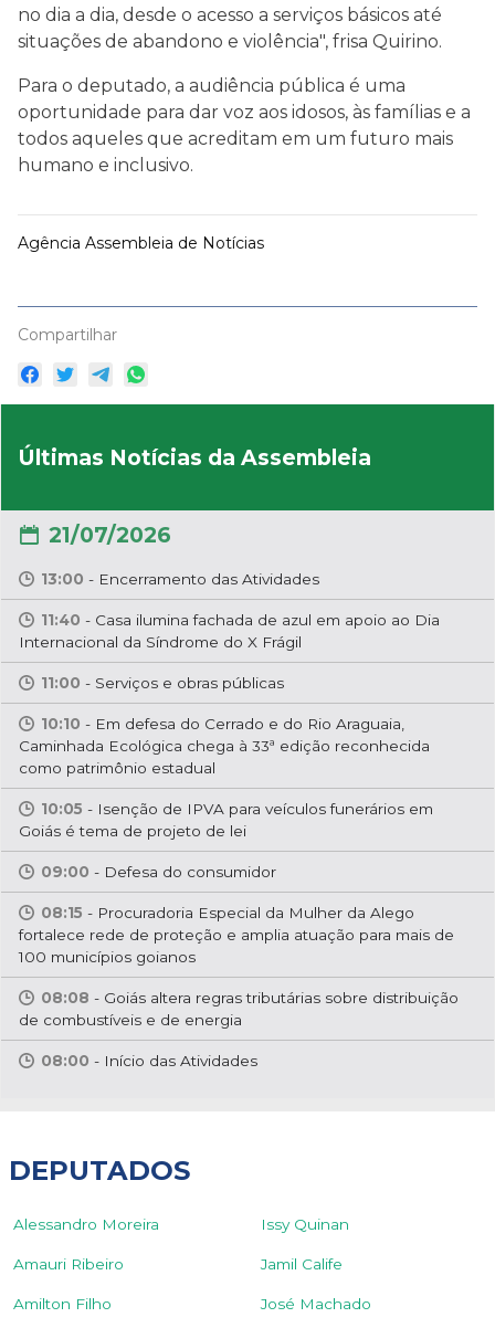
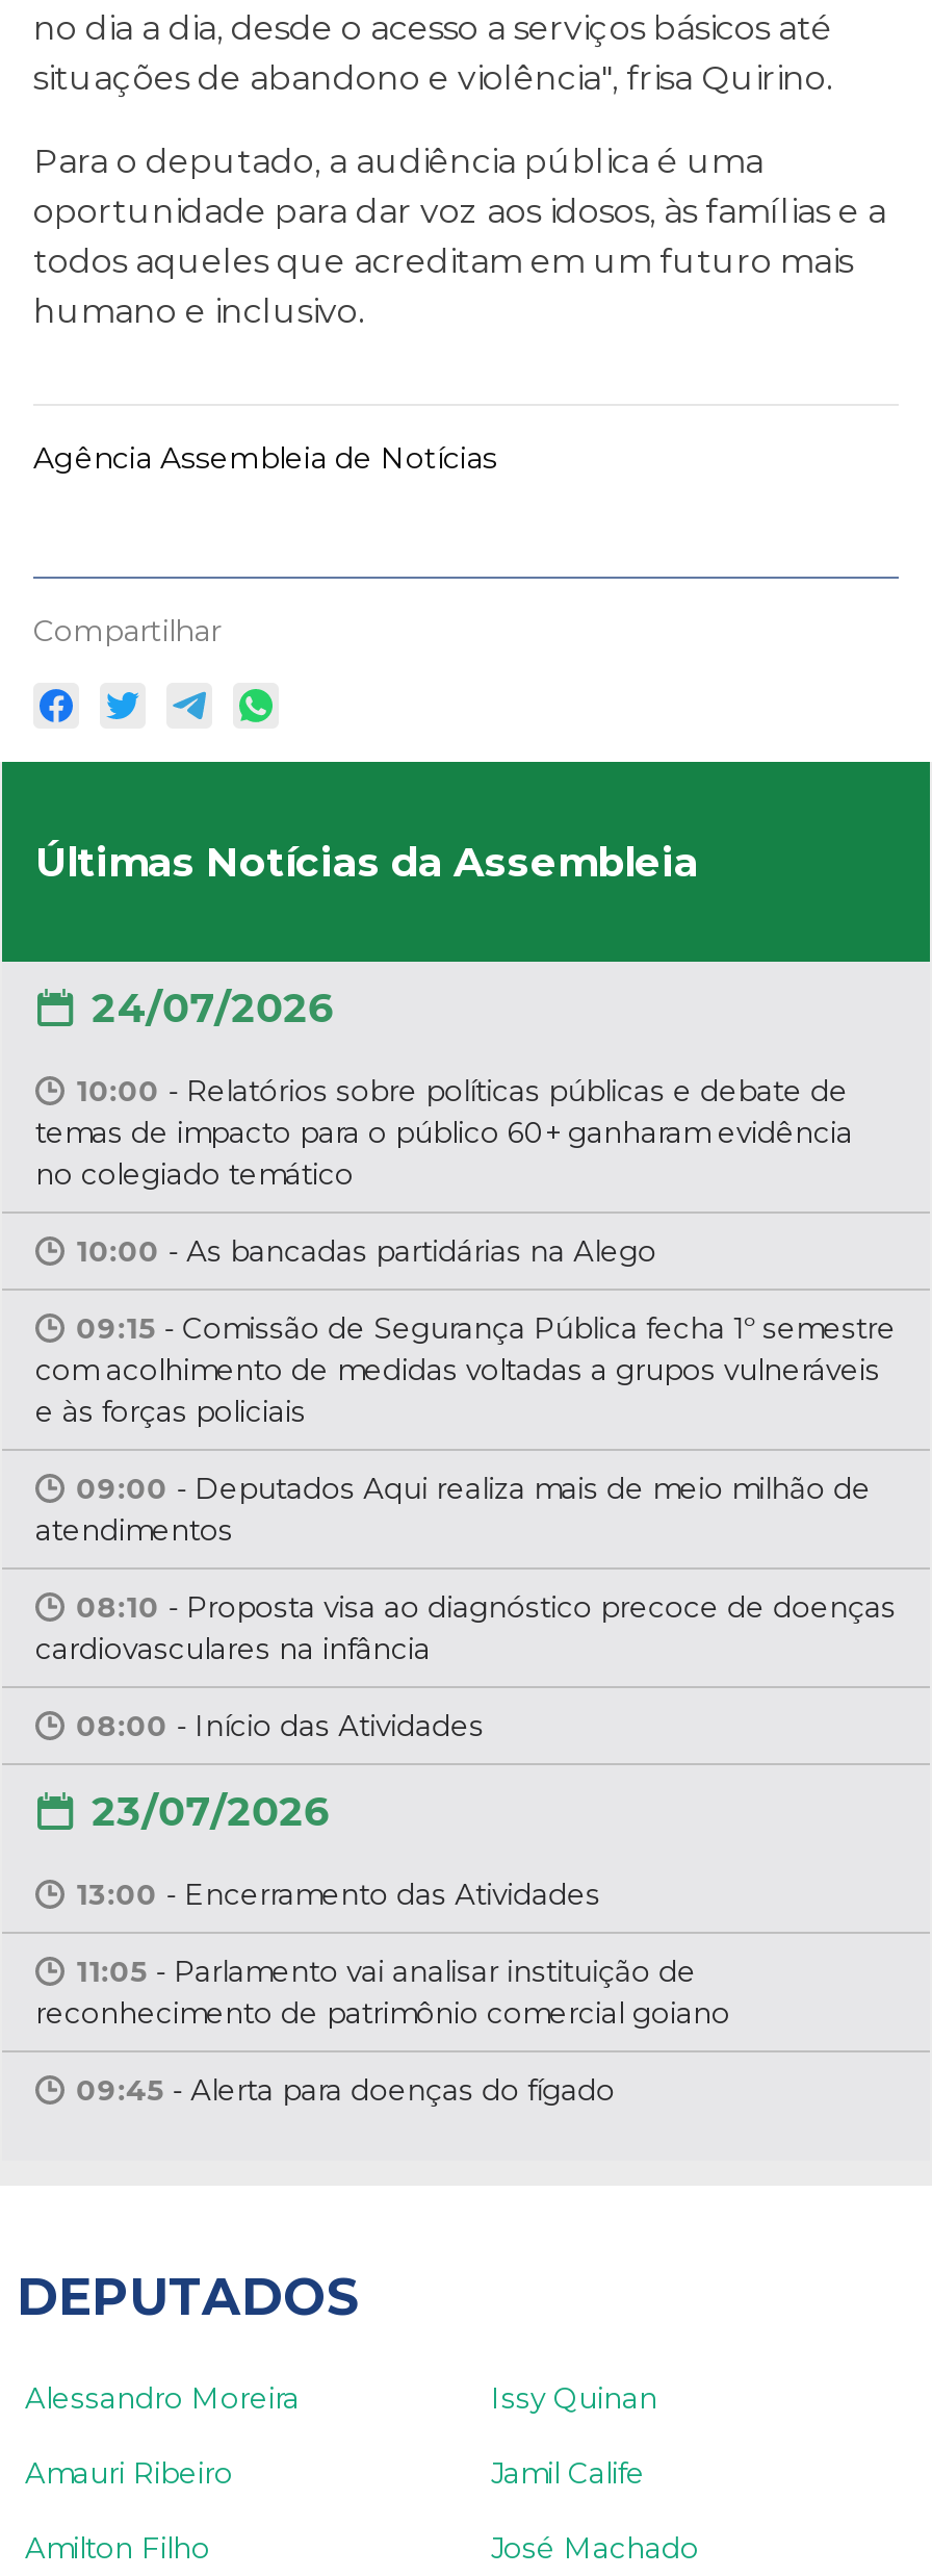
- 21/07/2026
+ 24/07/2026
+ 10:00 - Relatórios sobre políticas públicas e debate de
+ temas de impacto para o público 60+ ganharam evidência
+ no colegiado temático
+ 10:00 - As bancadas partidárias na Alego
+ 09:15 - Comissão de Segurança Pública fecha 1º semestre
+ com acolhimento de medidas voltadas a grupos vulneráveis
+ e às forças policiais
+ 09:00 - Deputados Aqui realiza mais de meio milhão de
+ atendimentos
+ 08:10 - Proposta visa ao diagnóstico precoce de doenças
+ cardiovasculares na infância
+ 23/07/2026

moved down: 13:00 - Encerramento das Atividades

- 11:40 - Casa ilumina fachada de azul em apoio ao Dia
- Internacional da Síndrome do X Frágil
- 11:00 - Serviços e obras públicas
- 10:10 - Em defesa do Cerrado e do Rio Araguaia,
- Caminhada Ecológica chega à 33ª edição reconhecida
- como patrimônio estadual
- 10:05 - Isenção de IPVA para veículos funerários em
- Goiás é tema de projeto de lei
- 09:00 - Defesa do consumidor
- 08:15 - Procuradoria Especial da Mulher da Alego
- fortalece rede de proteção e amplia atuação para mais de
- 100 municípios goianos
- 08:08 - Goiás altera regras tributárias sobre distribuição
- de combustíveis e de energia
+ 11:05 - Parlamento vai analisar instituição de
+ reconhecimento de patrimônio comercial goiano
+ 09:45 - Alerta para doenças do fígado

moved up: 08:00 - Início das Atividades
